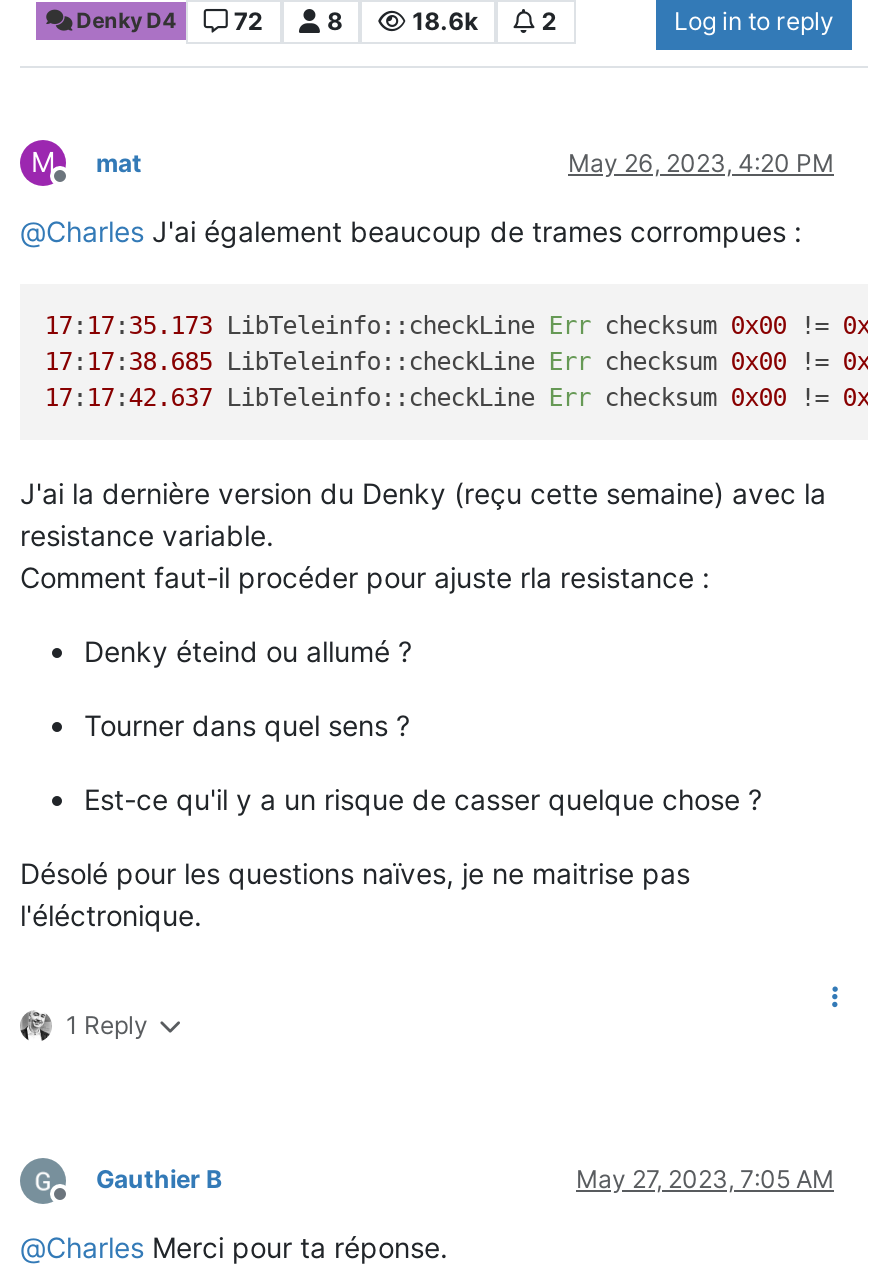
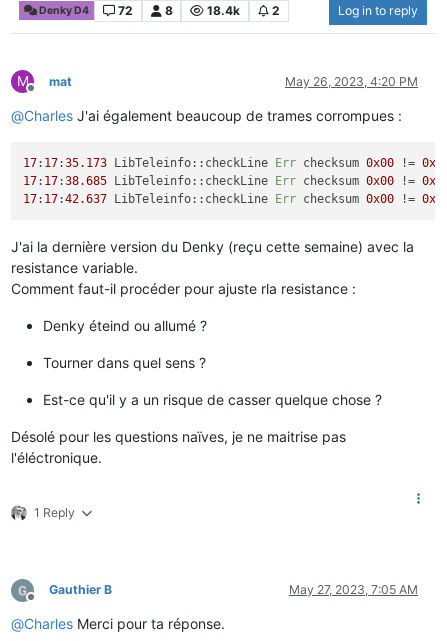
- 18.6k
+ 18.4k
